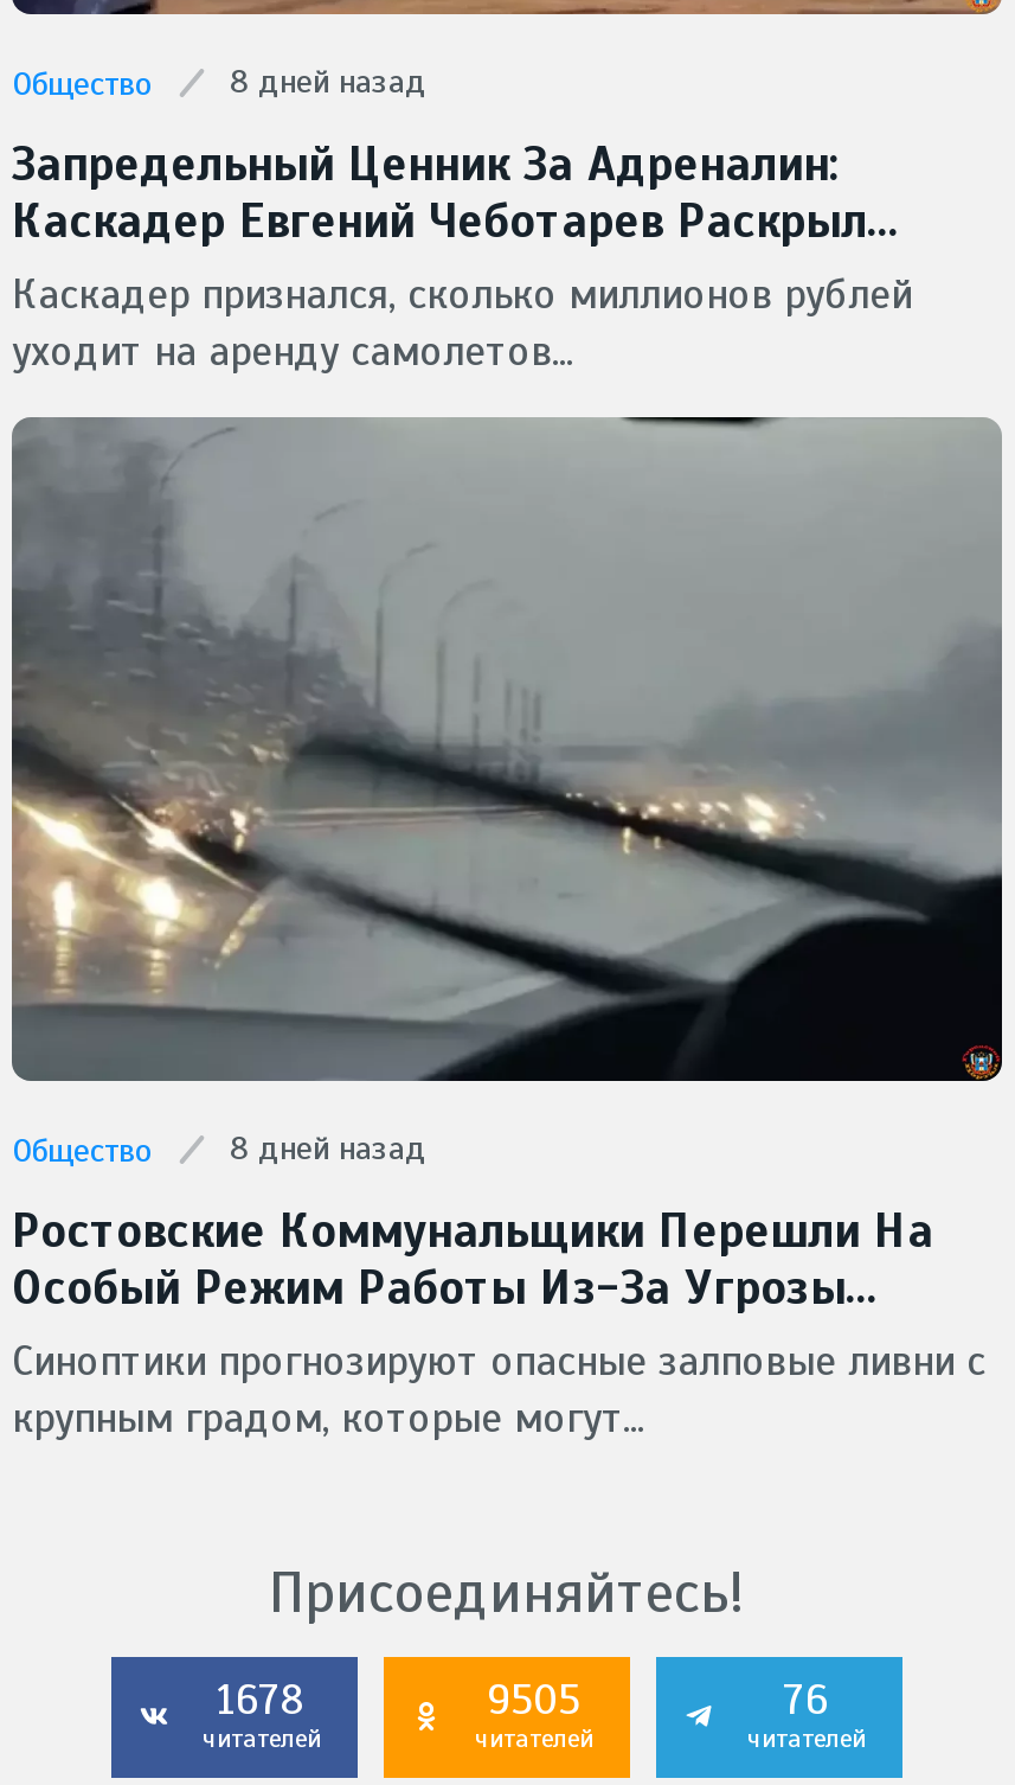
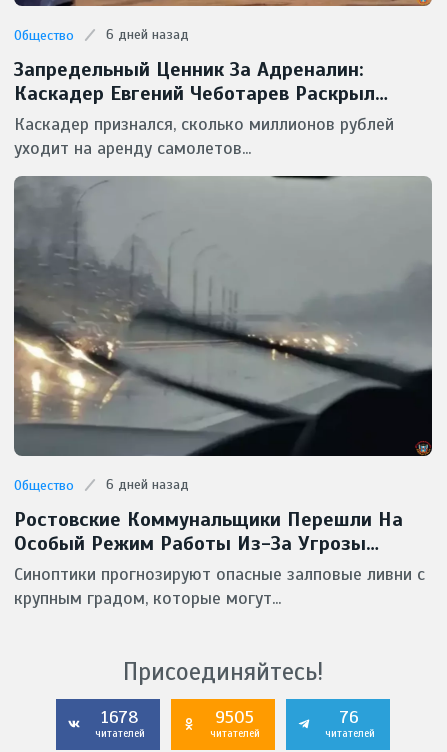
- Общество 8 дней назад
+ Общество 6 дней назад

- Общество 8 дней назад
+ Общество 6 дней назад
